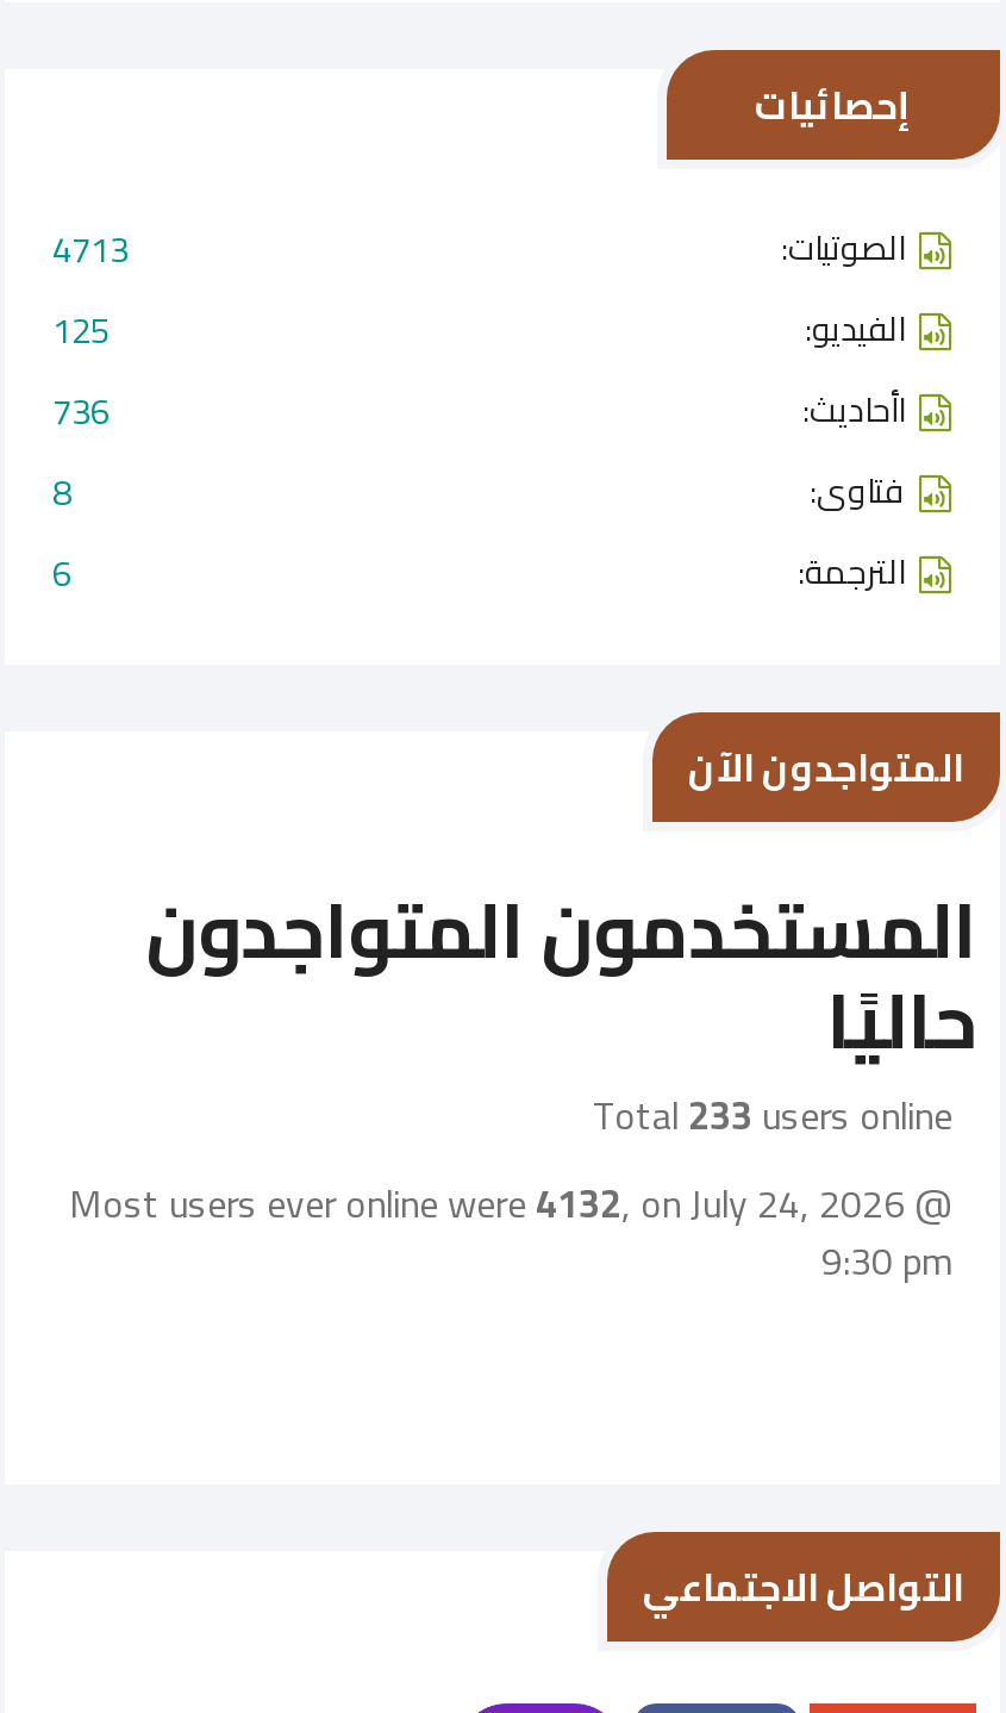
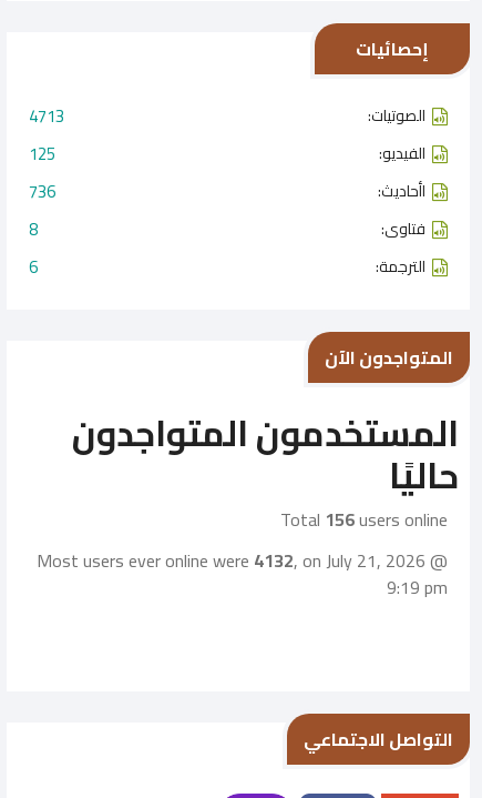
- Total 233 users online
+ Total 156 users online

- Most users ever online were4132, on July 24, 2026 @
+ Most users ever online were4132, on July 21, 2026 @

- 9:30 pm
+ 9:19 pm
